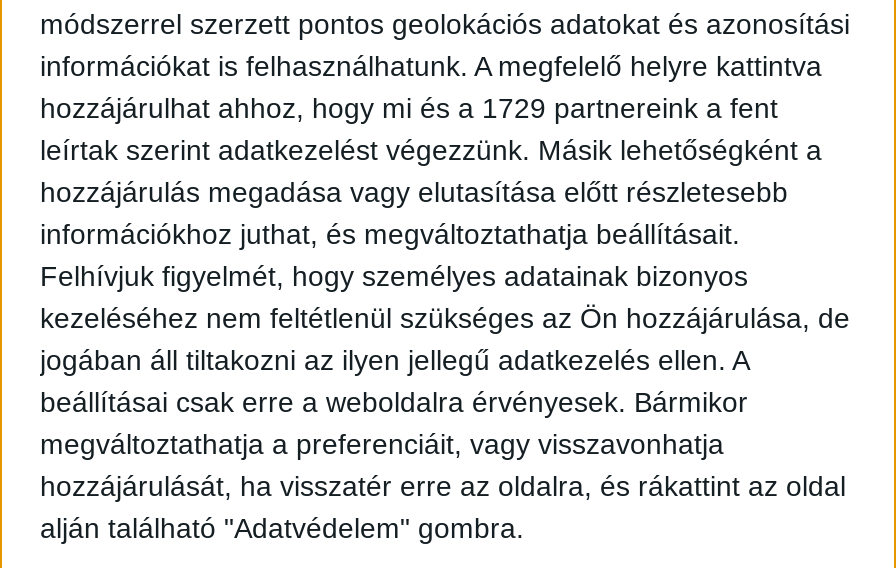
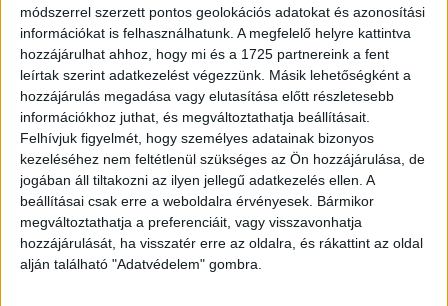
- hozzájárulhat ahhoz, hogy mi és a 1729 partnereink a fent
+ hozzájárulhat ahhoz, hogy mi és a 1725 partnereink a fent
